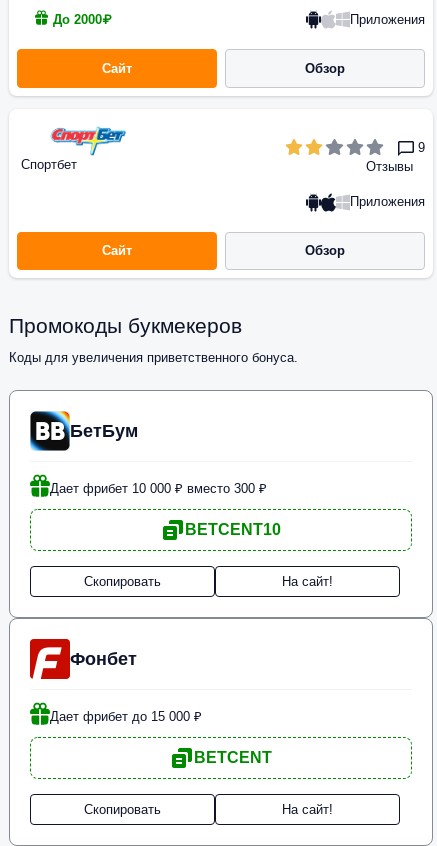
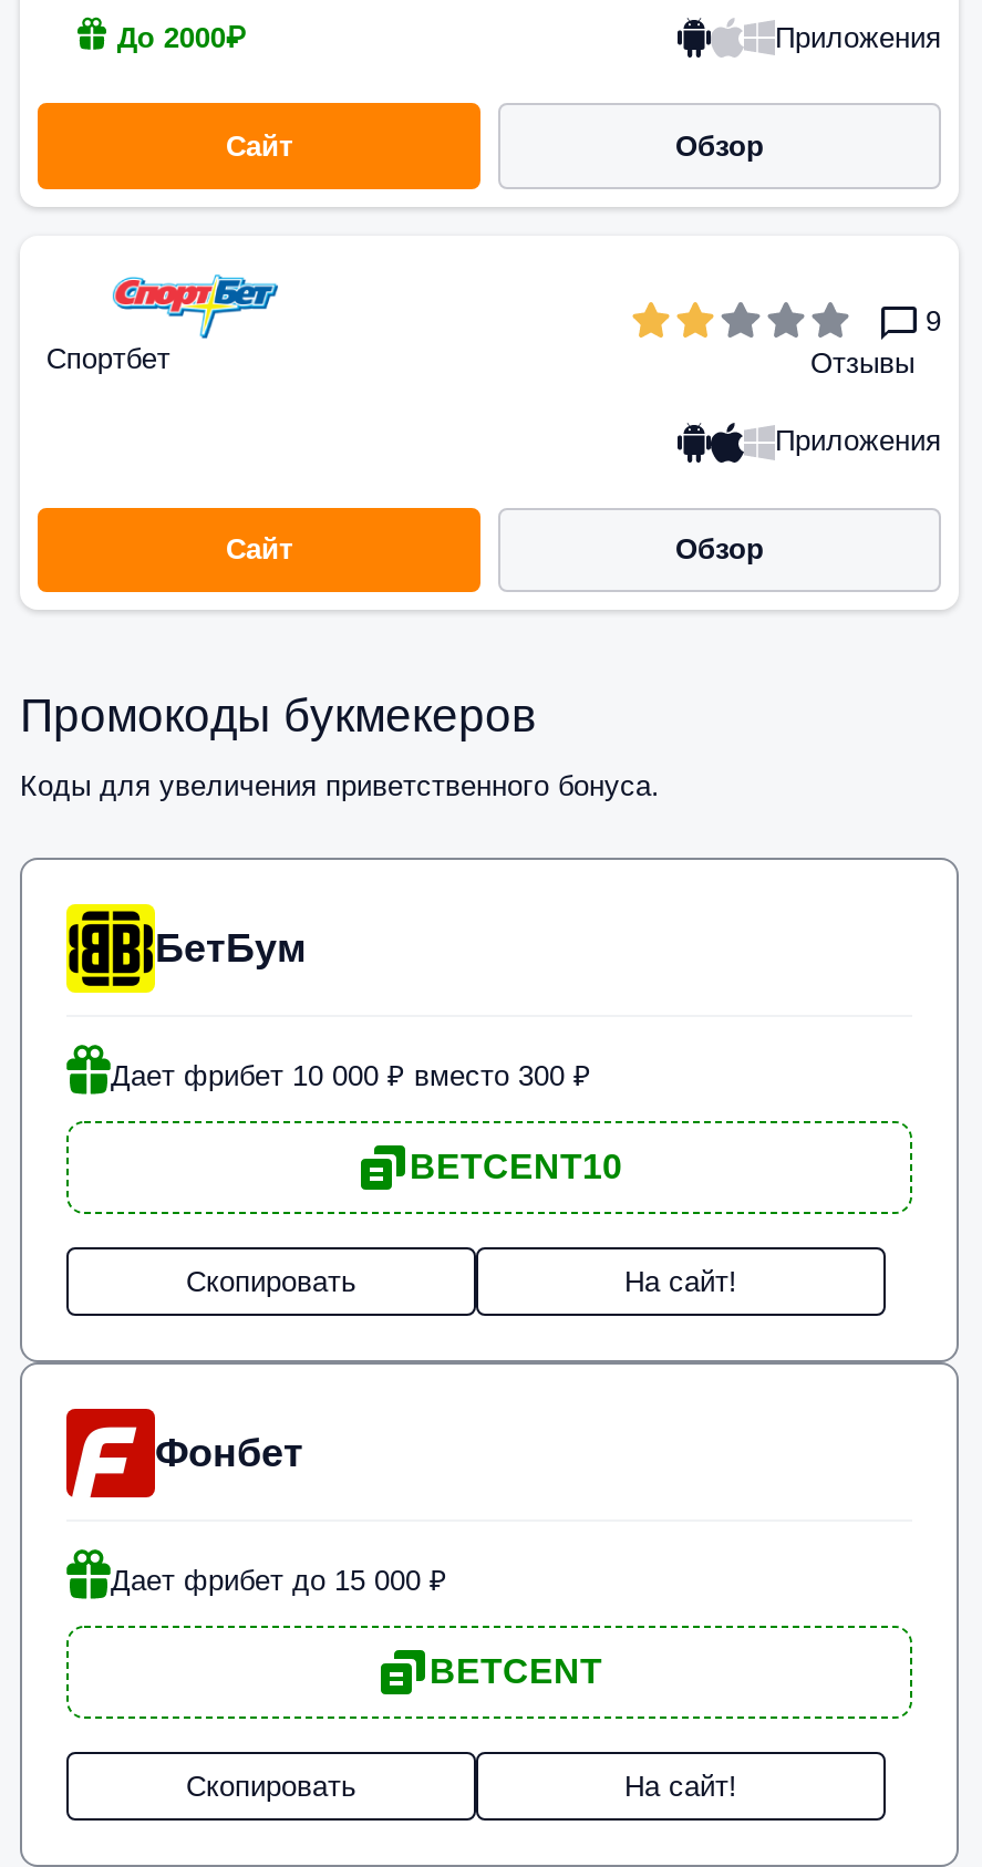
- [image]
+ [image]
